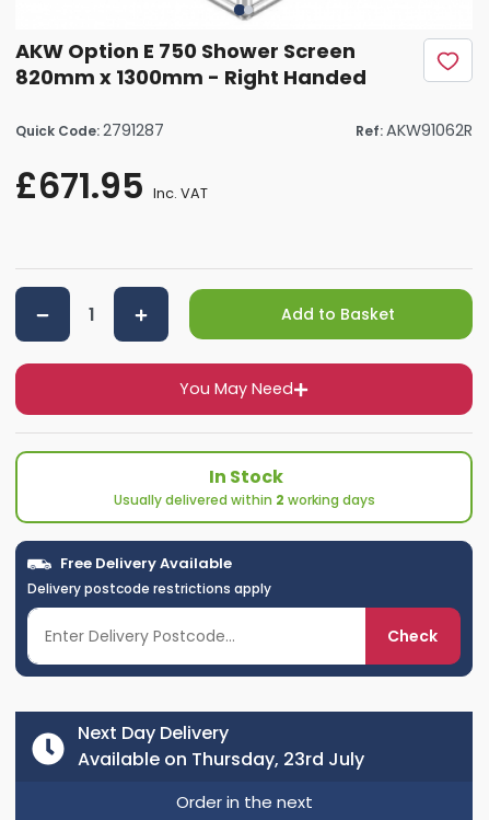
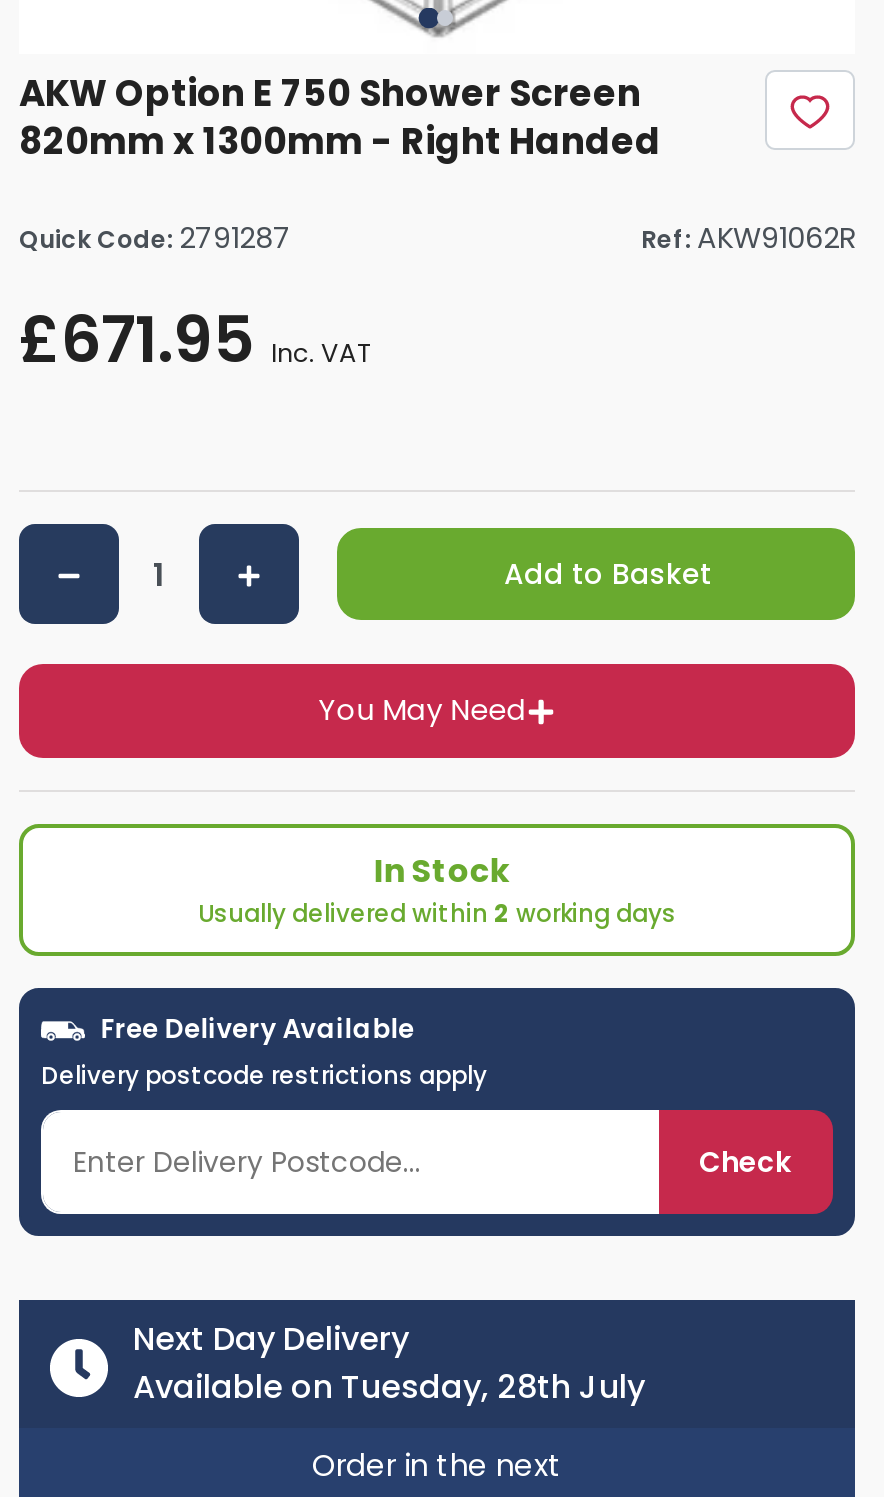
- Available on Thursday, 23rd July
+ Available on Tuesday, 28th July
